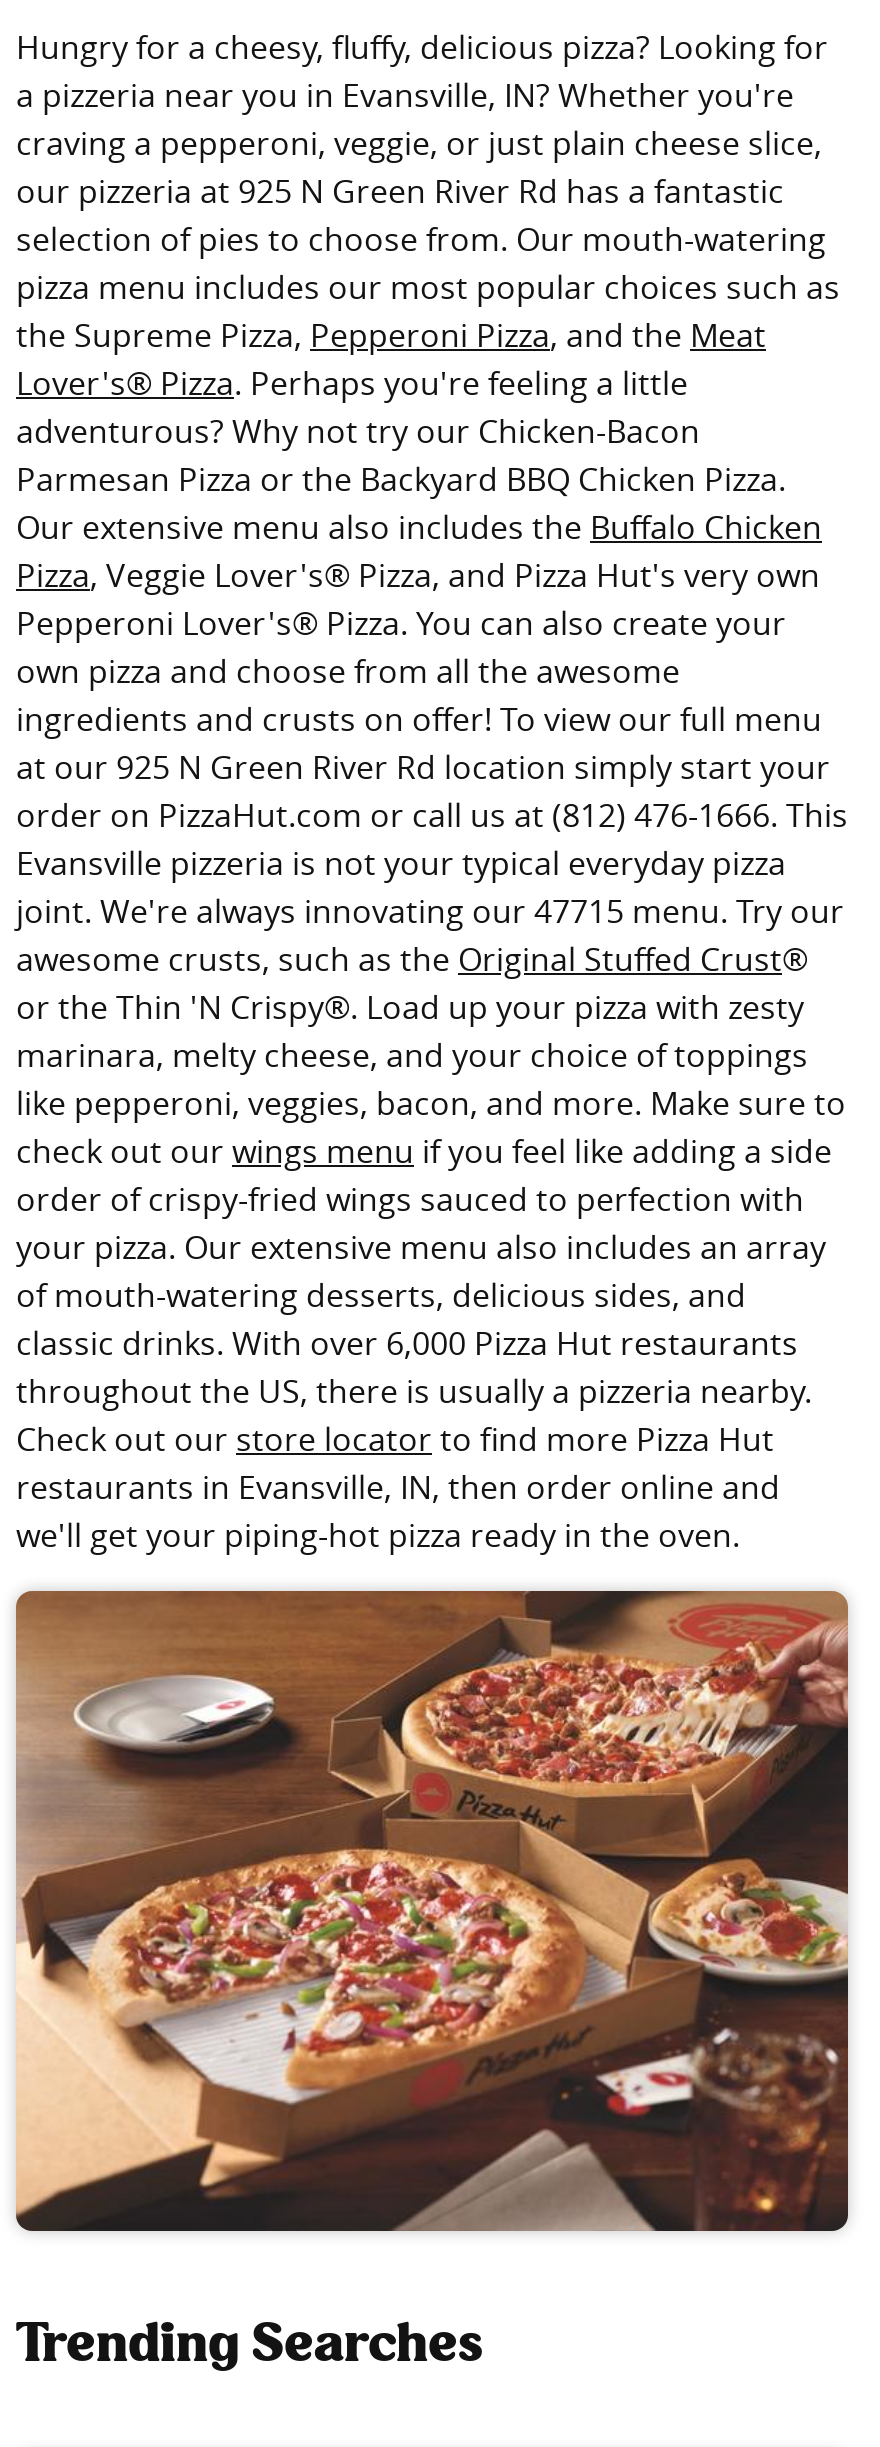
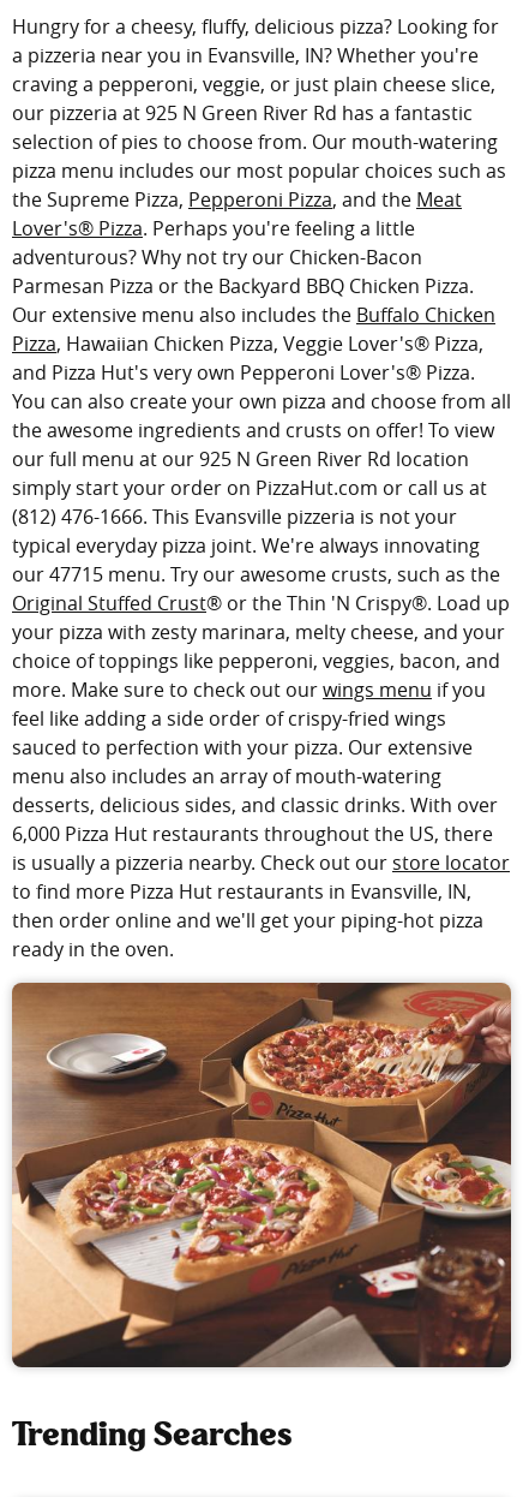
- Pizza, Veggie Lover's® Pizza, and Pizza Hut's very own
- Pepperoni Lover's® Pizza. You can also create your
- own pizza and choose from all the awesome
- ingredients and crusts on offer! To view our full menu
- at our 925 N Green River Rd location simply start your
- order on PizzaHut.com or call us at (812) 476-1666. This
- Evansville pizzeria is not your typical everyday pizza
- joint. We're always innovating our 47715 menu. Try our
- awesome crusts, such as the Original Stuffed Crust®
- or the Thin 'N Crispy®. Load up your pizza with zesty
- marinara, melty cheese, and your choice of toppings
- like pepperoni, veggies, bacon, and more. Make sure to
- check out our wings menu if you feel like adding a side
- order of crispy-fried wings sauced to perfection with
- your pizza. Our extensive menu also includes an array
- of mouth-watering desserts, delicious sides, and
- classic drinks. With over 6,000 Pizza Hut restaurants
- throughout the US, there is usually a pizzeria nearby.
- Check out our store locator to find more Pizza Hut
- restaurants in Evansville, IN, then order online and
- we'll get your piping-hot pizza ready in the oven.
+ Pizza, Hawaiian Chicken Pizza, Veggie Lover's® Pizza,
+ and Pizza Hut's very own Pepperoni Lover's® Pizza.
+ You can also create your own pizza and choose from all
+ the awesome ingredients and crusts on offer! To view
+ our full menu at our 925 N Green River Rd location
+ simply start your order on PizzaHut.com or call us at
+ (812) 476-1666. This Evansville pizzeria is not your
+ typical everyday pizza joint. We're always innovating
+ our 47715 menu. Try our awesome crusts, such as the
+ Original Stuffed Crust® or the Thin 'N Crispy®. Load up
+ your pizza with zesty marinara, melty cheese, and your
+ choice of toppings like pepperoni, veggies, bacon, and
+ more. Make sure to check out our wings menu if you
+ feel like adding a side order of crispy-fried wings
+ sauced to perfection with your pizza. Our extensive
+ menu also includes an array of mouth-watering
+ desserts, delicious sides, and classic drinks. With over
+ 6,000 Pizza Hut restaurants throughout the US, there
+ is usually a pizzeria nearby. Check out our store locator
+ to find more Pizza Hut restaurants in Evansville, IN,
+ then order online and we'll get your piping-hot pizza
+ ready in the oven.
